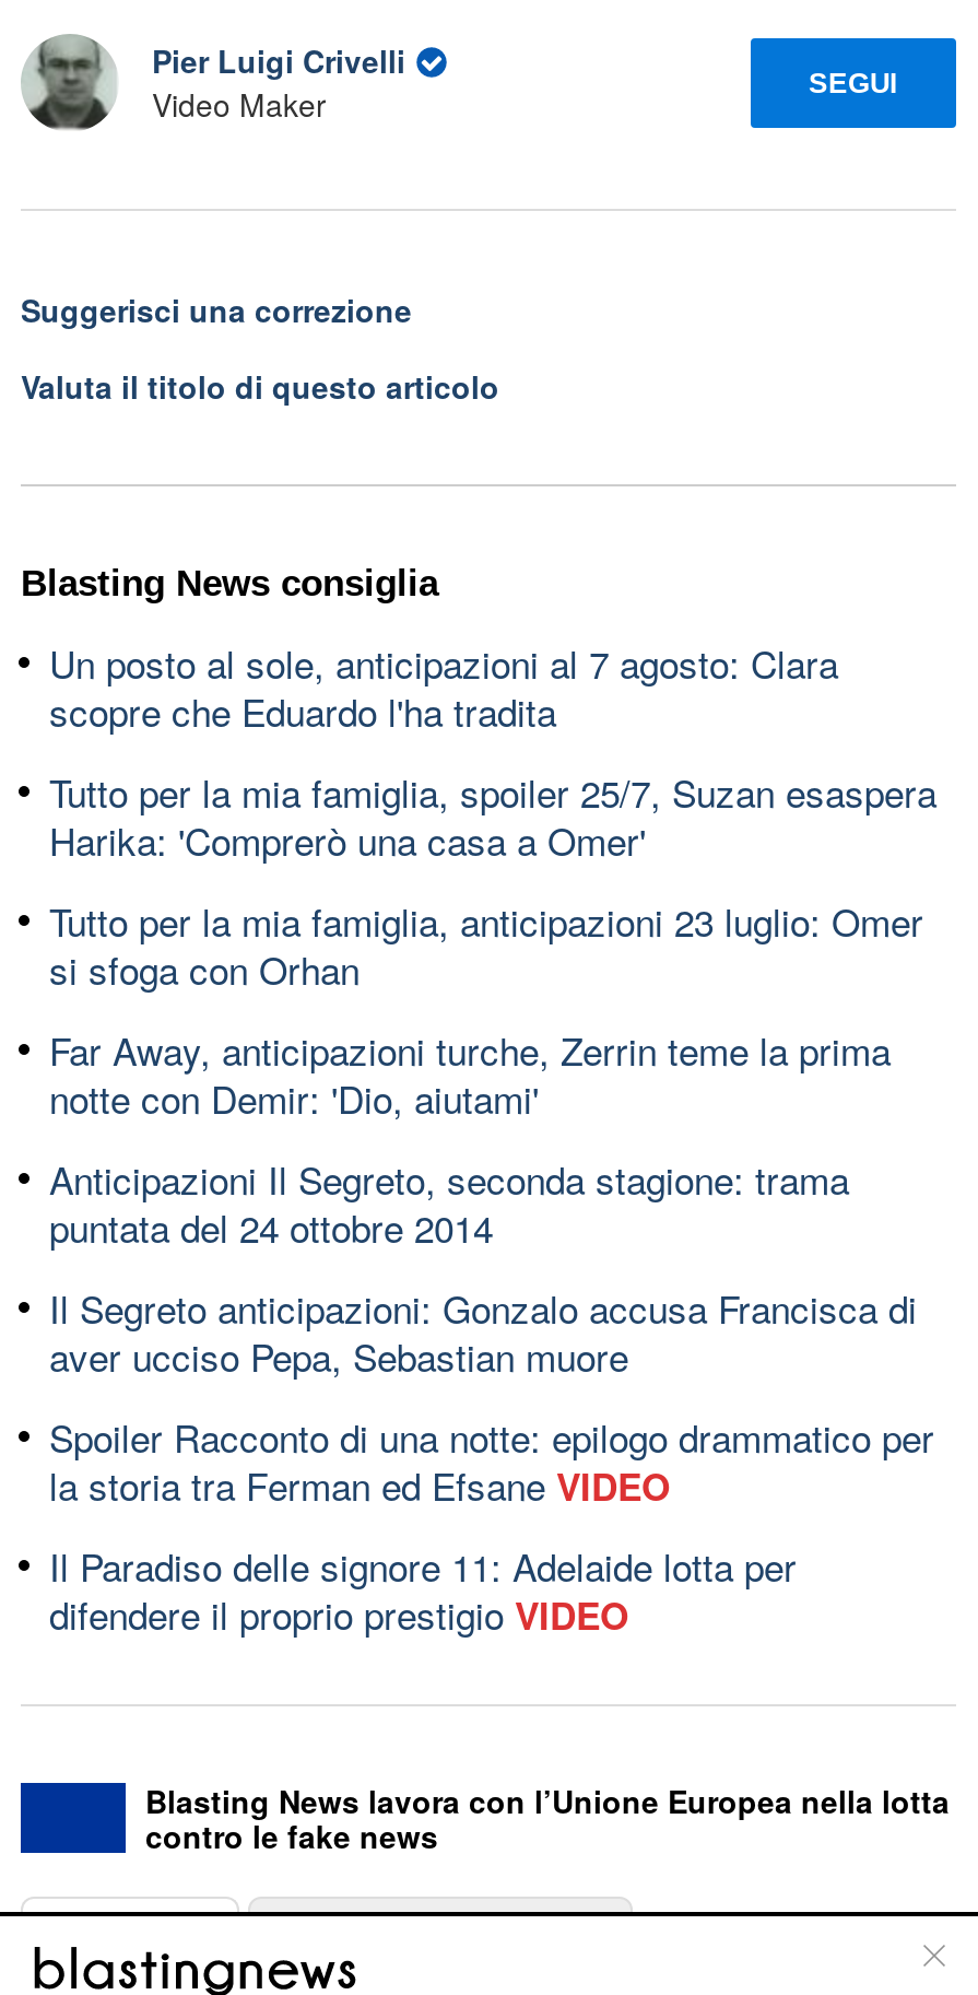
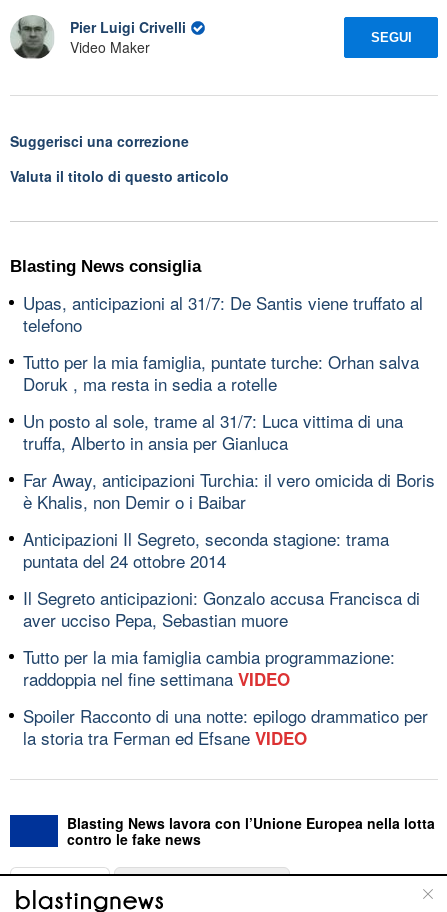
- Un posto al sole, anticipazioni al 7 agosto: Clara
- scopre che Eduardo l'ha tradita
+ Upas, anticipazioni al 31/7: De Santis viene truffato al
+ telefono

- Tutto per la mia famiglia, spoiler 25/7, Suzan esaspera
- Harika: 'Comprerò una casa a Omer'
+ Tutto per la mia famiglia, puntate turche: Orhan salva
+ Doruk , ma resta in sedia a rotelle

- Tutto per la mia famiglia, anticipazioni 23 luglio: Omer
- si sfoga con Orhan
+ Un posto al sole, trame al 31/7: Luca vittima di una
+ truffa, Alberto in ansia per Gianluca

- Far Away, anticipazioni turche, Zerrin teme la prima
- notte con Demir: 'Dio, aiutami'
+ Far Away, anticipazioni Turchia: il vero omicida di Boris
+ è Khalis, non Demir o i Baibar

+ Tutto per la mia famiglia cambia programmazione:
+ raddoppia nel fine settimana VIDEO

moved down: Spoiler Racconto di una notte: epilogo drammatico per | la storia tra Ferman ed Efsane VIDEO

- Il Paradiso delle signore 11: Adelaide lotta per
- difendere il proprio prestigio VIDEO
